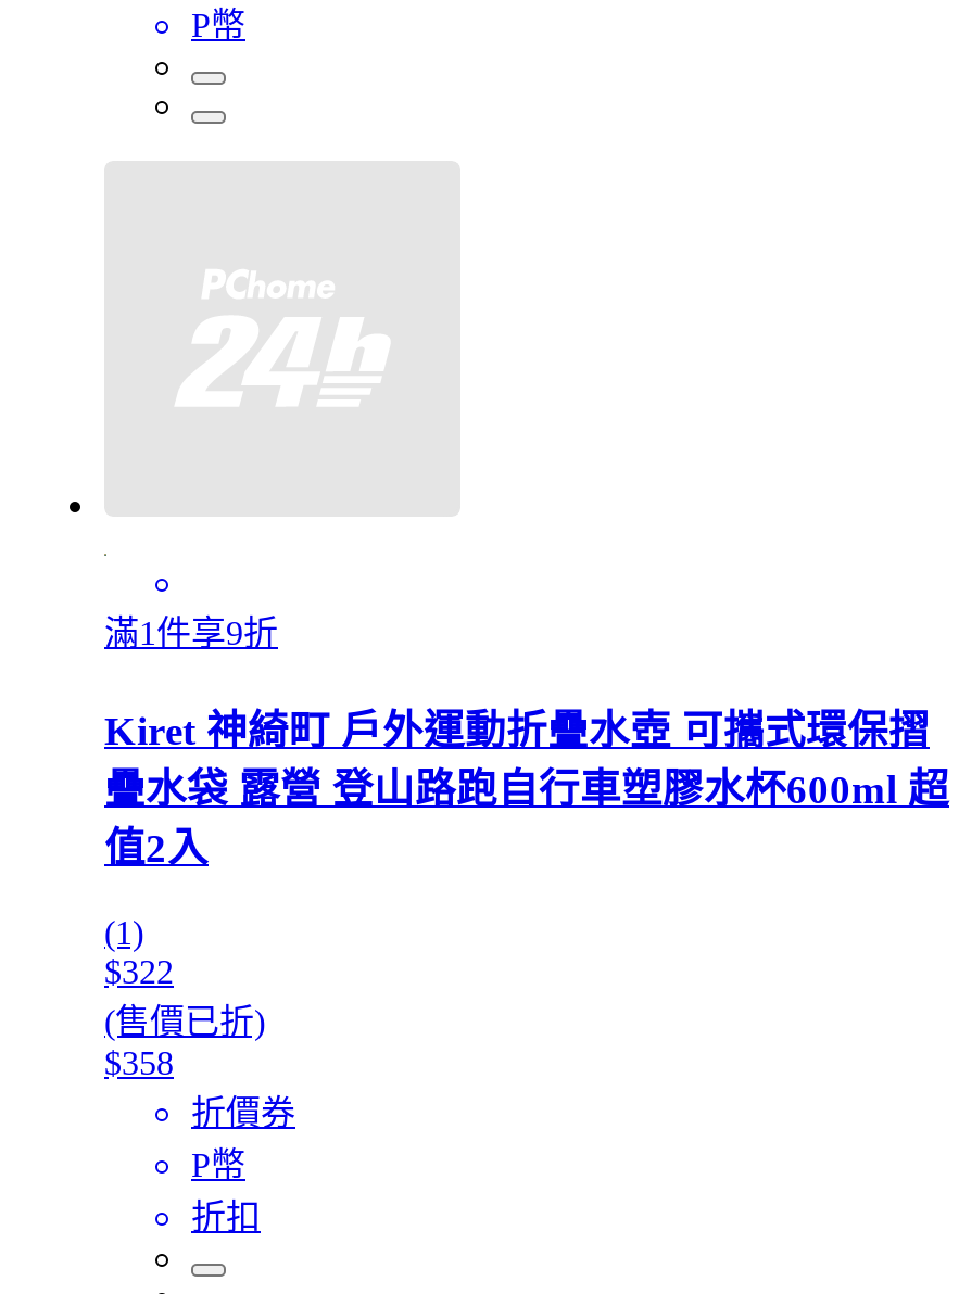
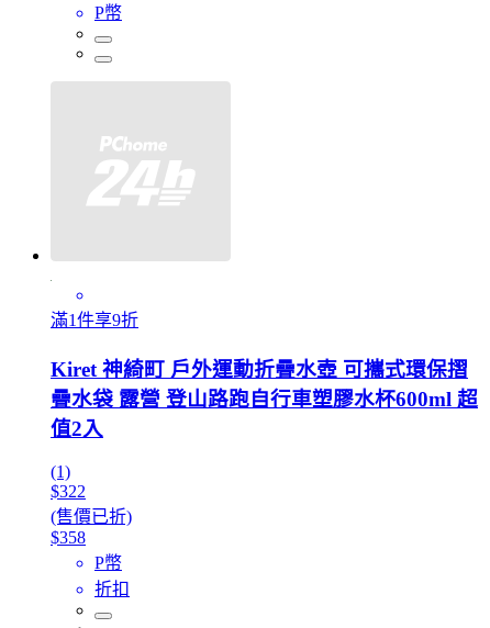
- 折價券
